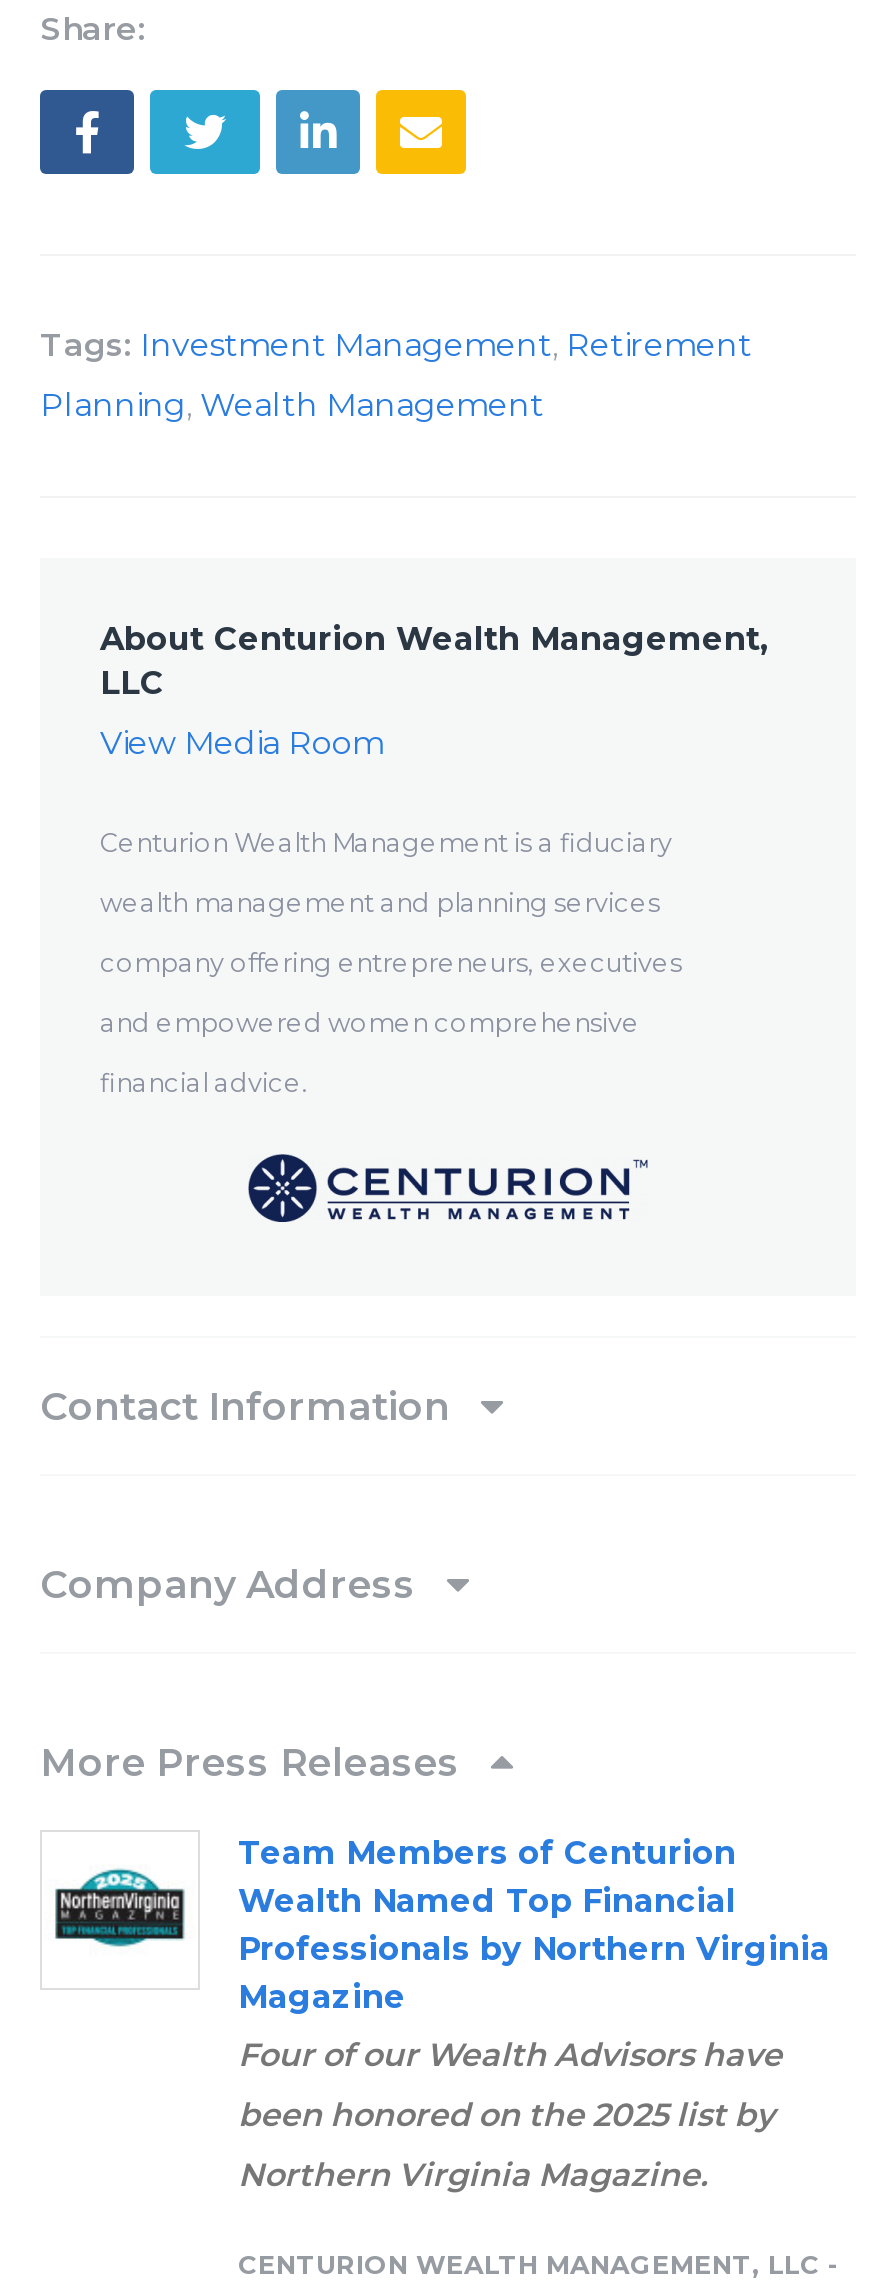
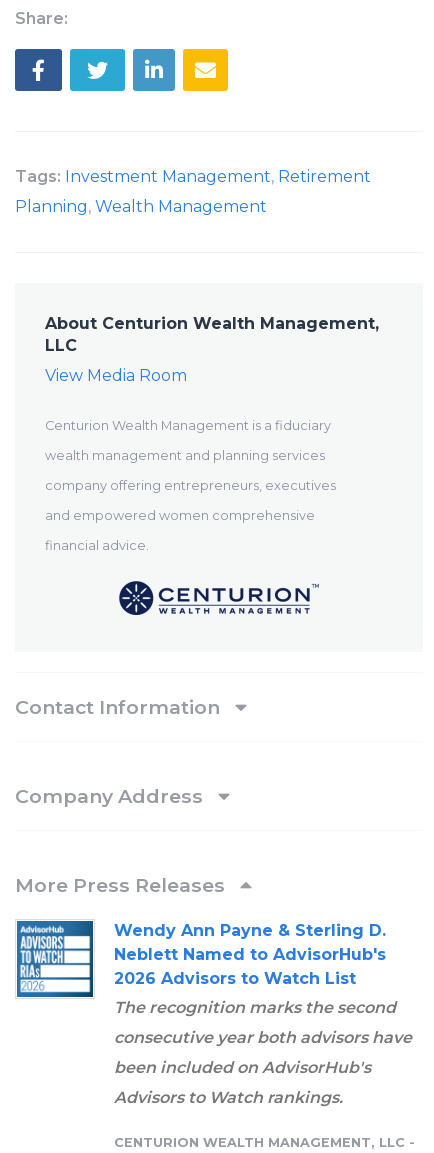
- [image]
- Team Members of Centurion
- Wealth Named Top Financial
- Professionals by Northern Virginia
- Magazine
- Four of our Wealth Advisors have
- been honored on the 2025 list by
- Northern Virginia Magazine.
+ [image]
+ Wendy Ann Payne & Sterling D.
+ Neblett Named to AdvisorHub's
+ 2026 Advisors to Watch List
+ The recognition marks the second
+ consecutive year both advisors have
+ been included on AdvisorHub's
+ Advisors to Watch rankings.
